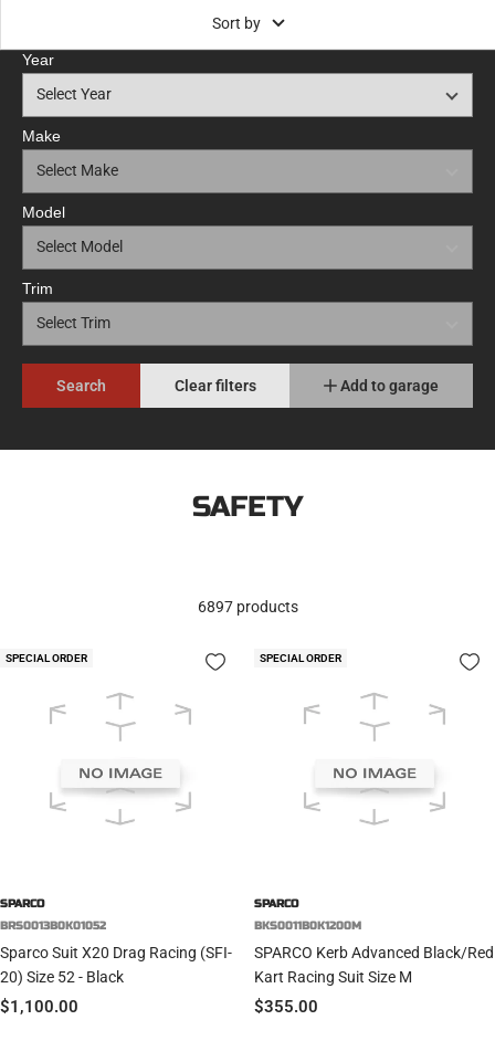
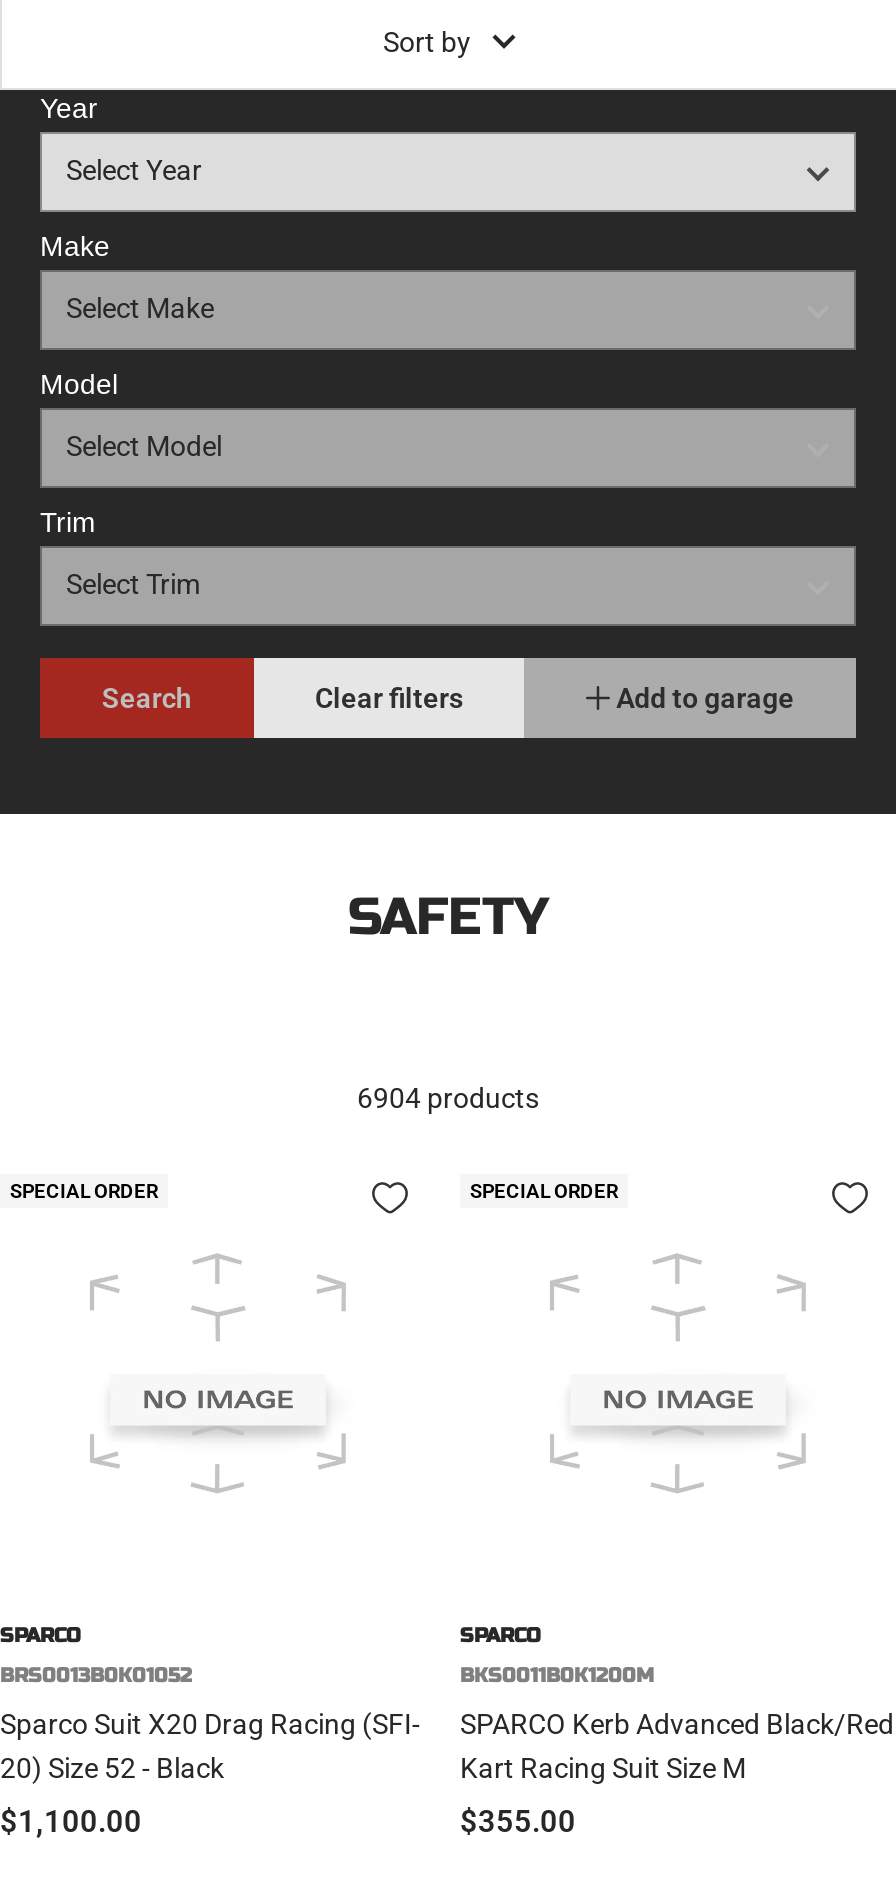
- 6897 products
+ 6904 products
